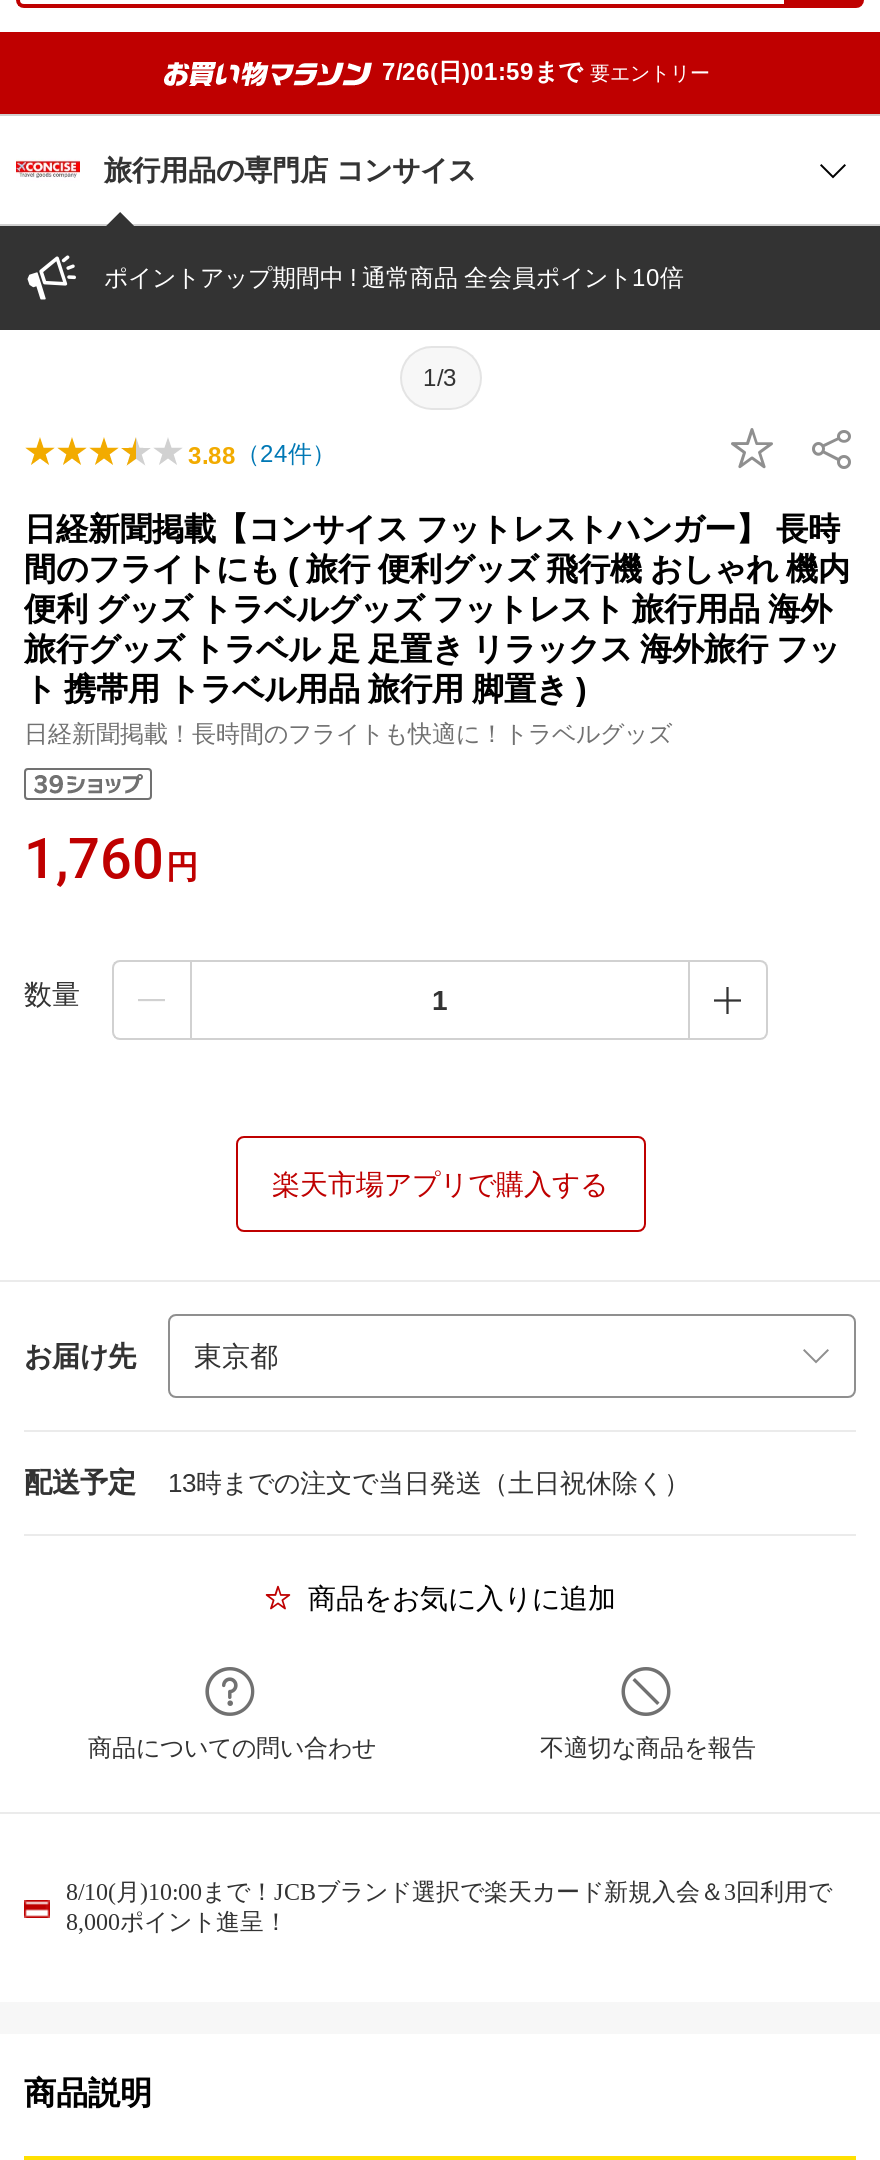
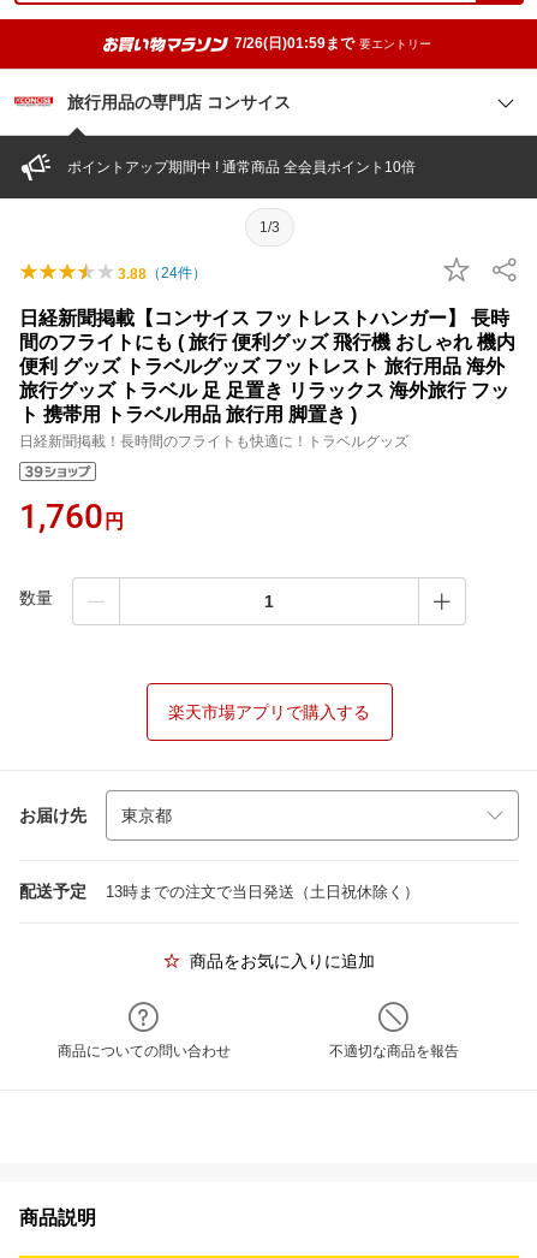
- 8/10(月)10:00まで！JCBブランド選択で楽天カード新規入会＆3回利用で
- 8,000ポイント進呈！
